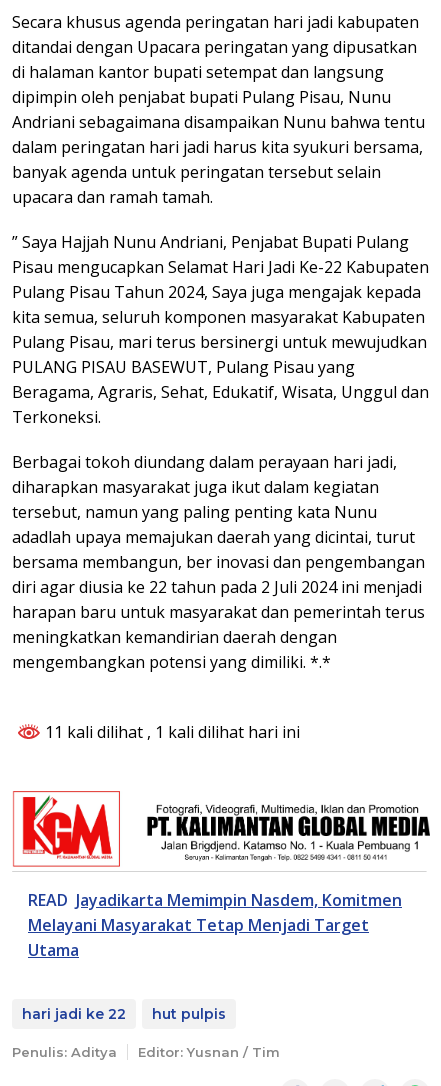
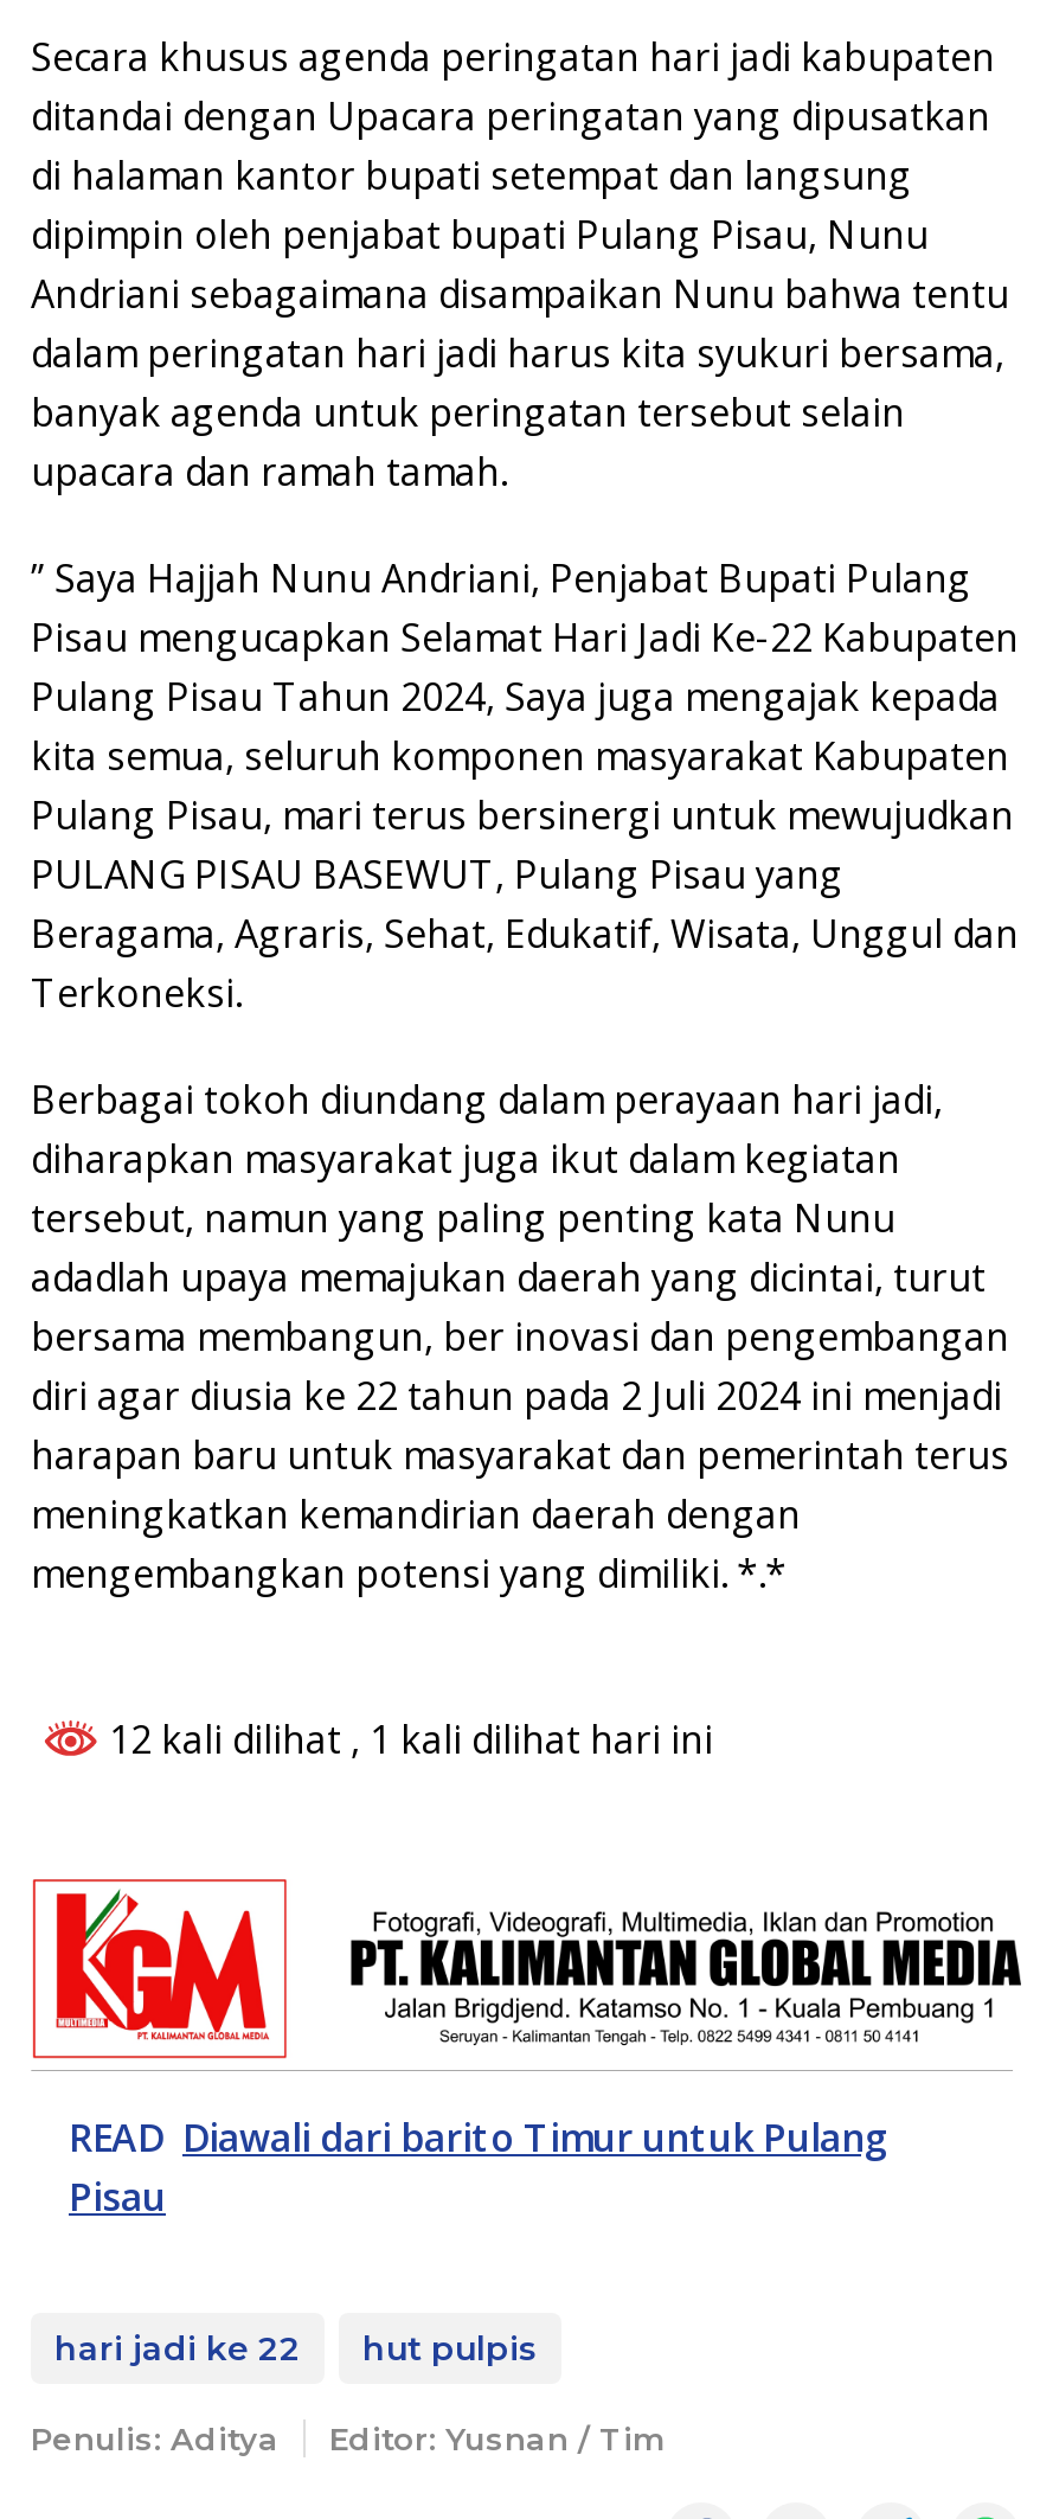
- 11 kali dilihat, 1 kali dilihat hari ini
+ 12 kali dilihat, 1 kali dilihat hari ini

- READ Jayadikarta Memimpin Nasdem, Komitmen
- Melayani Masyarakat Tetap Menjadi Target
- Utama
+ READ Diawali dari barito Timur untuk Pulang
+ Pisau
